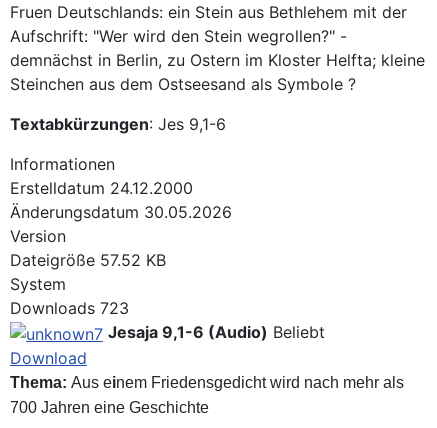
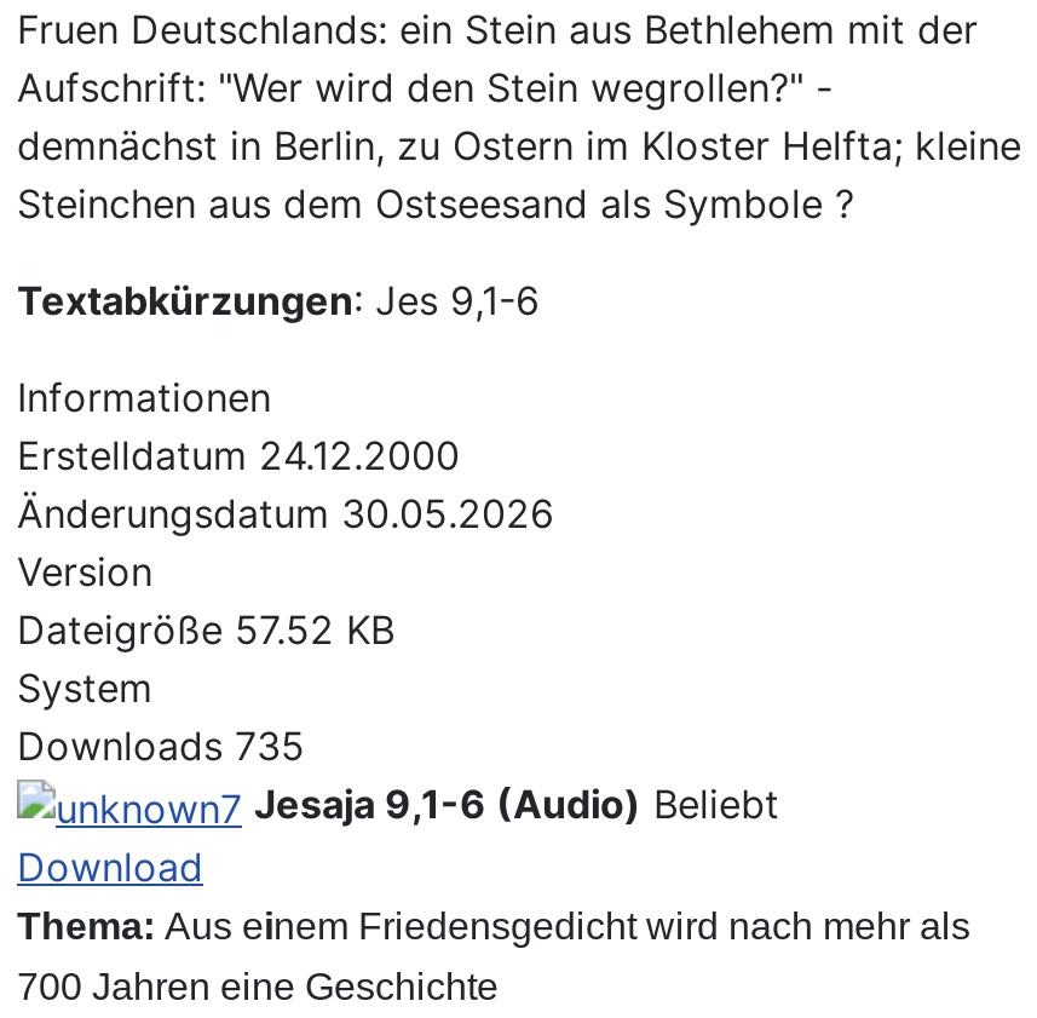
- Downloads 723
+ Downloads 735
